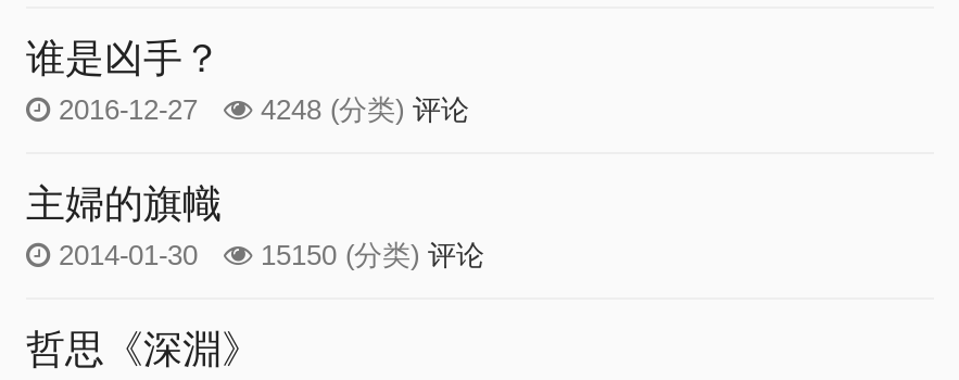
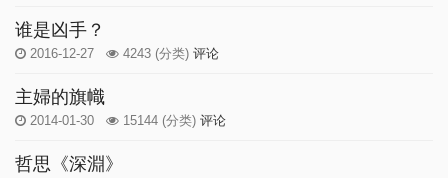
- 2016-12-27 4248 (分类)评论
+ 2016-12-27 4243 (分类)评论

- 2014-01-30 15150 (分类)评论
+ 2014-01-30 15144 (分类)评论
